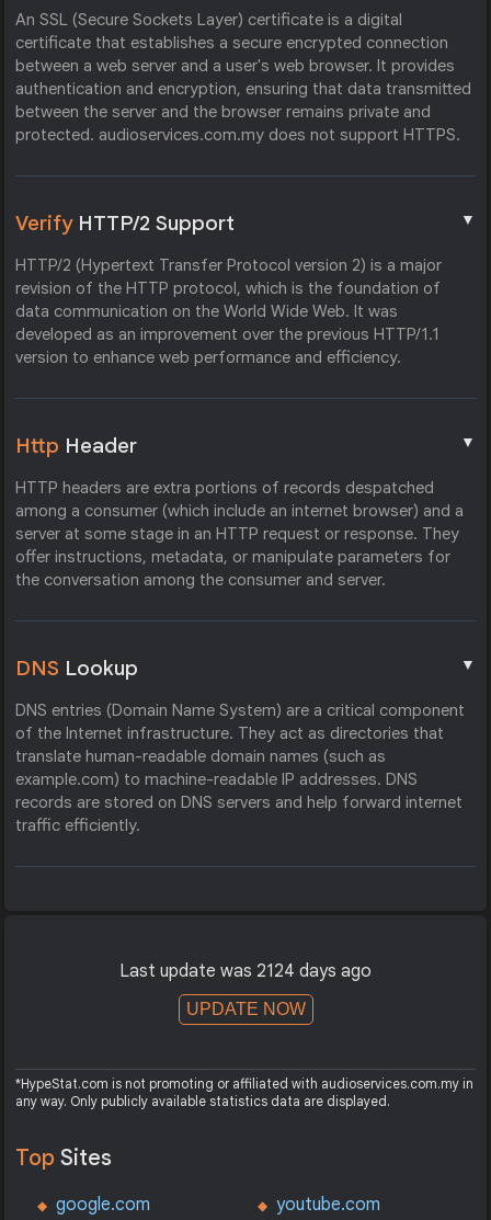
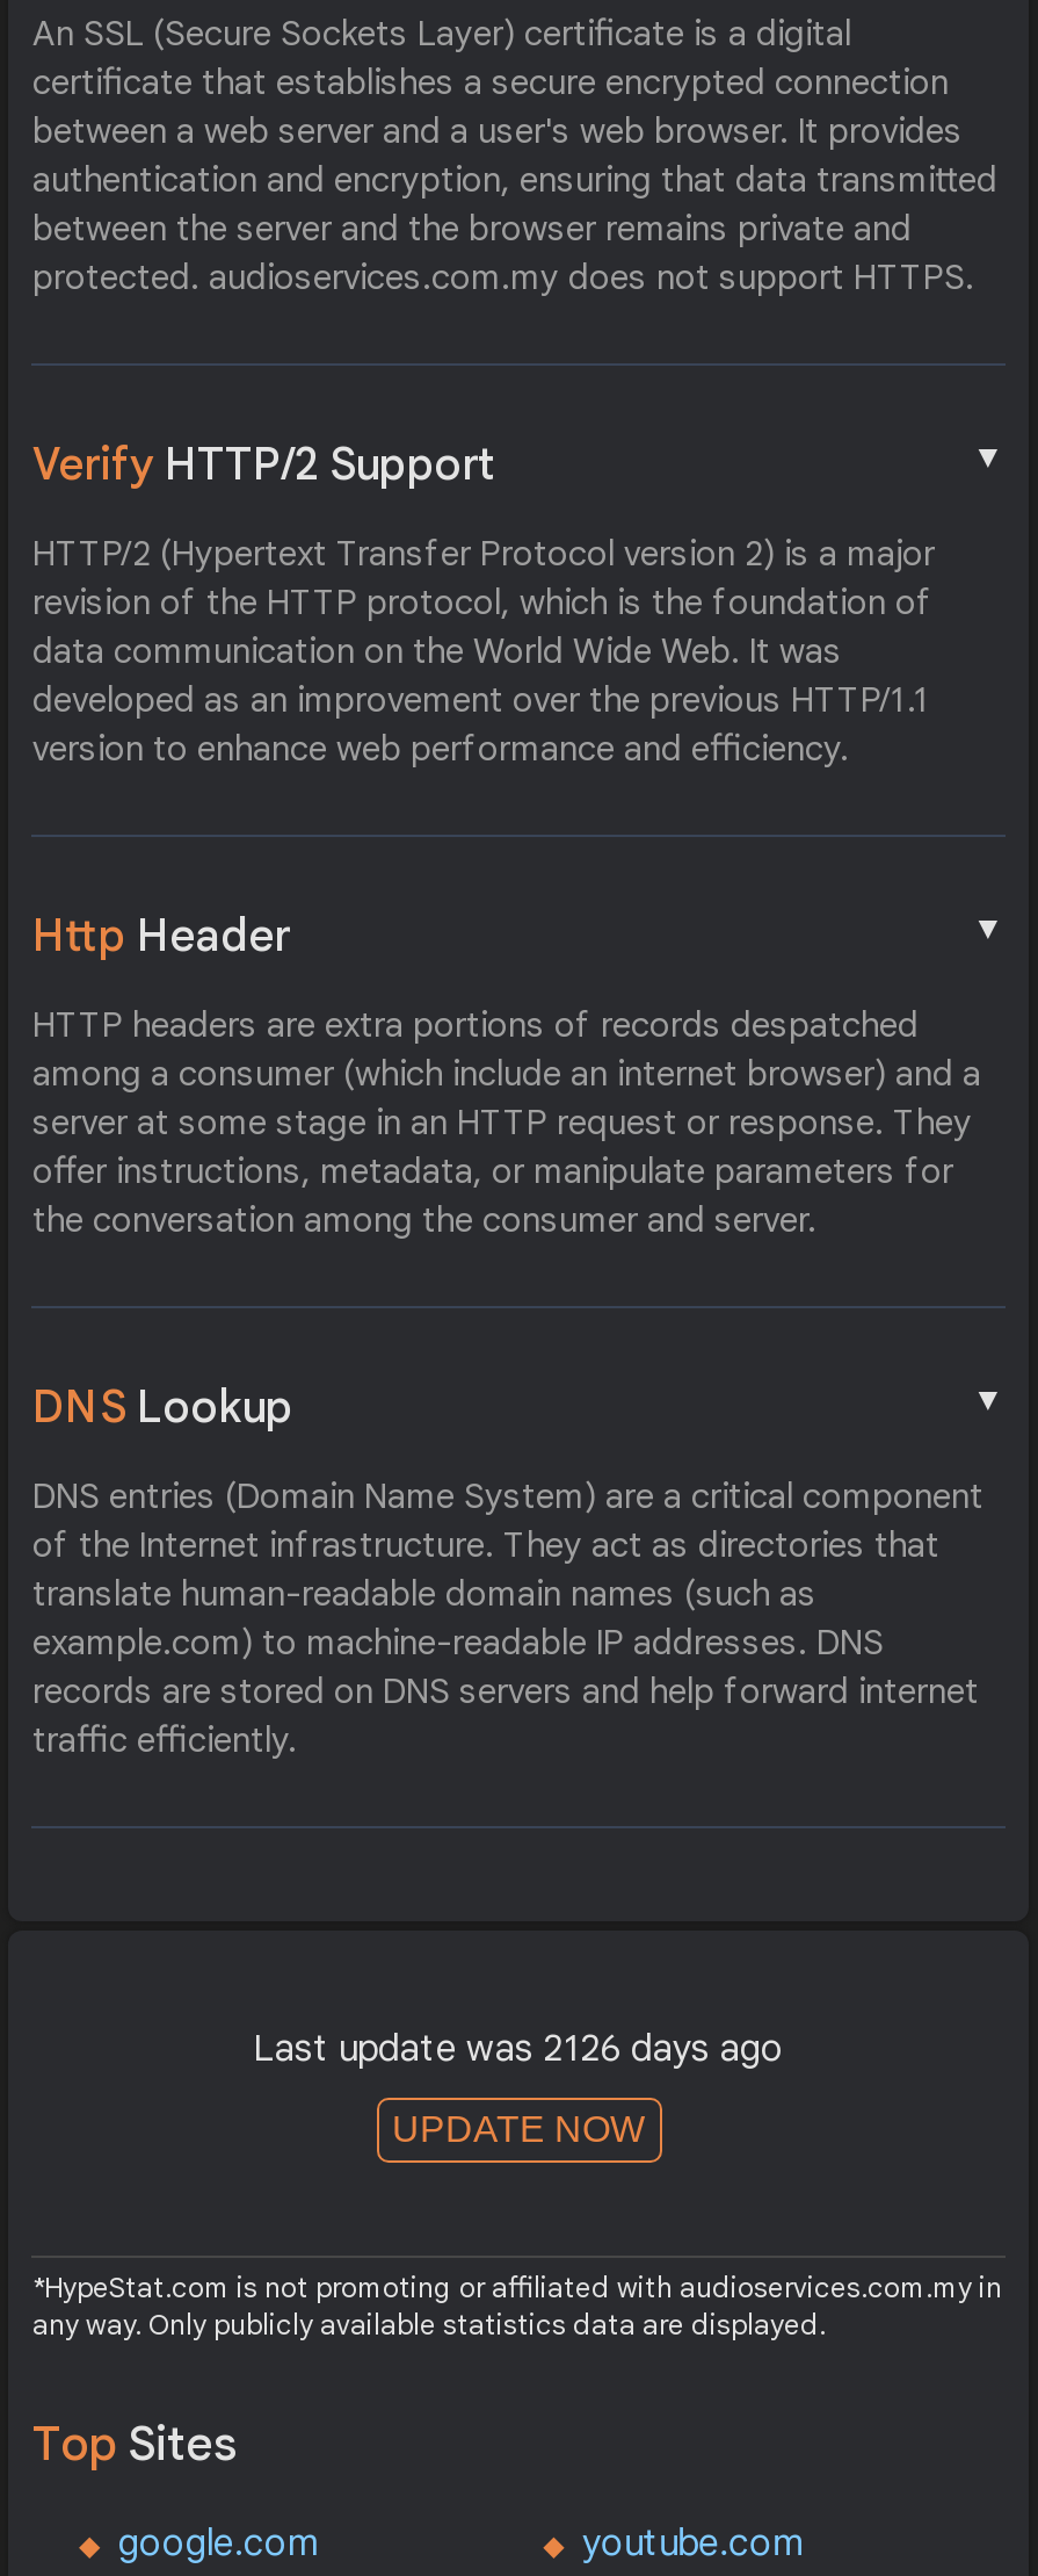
- Last update was 2124 days ago
+ Last update was 2126 days ago
